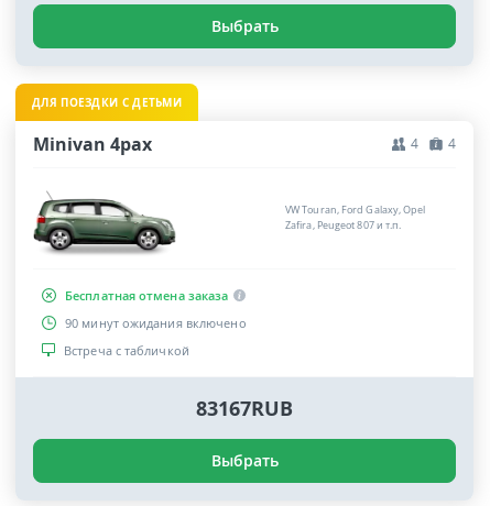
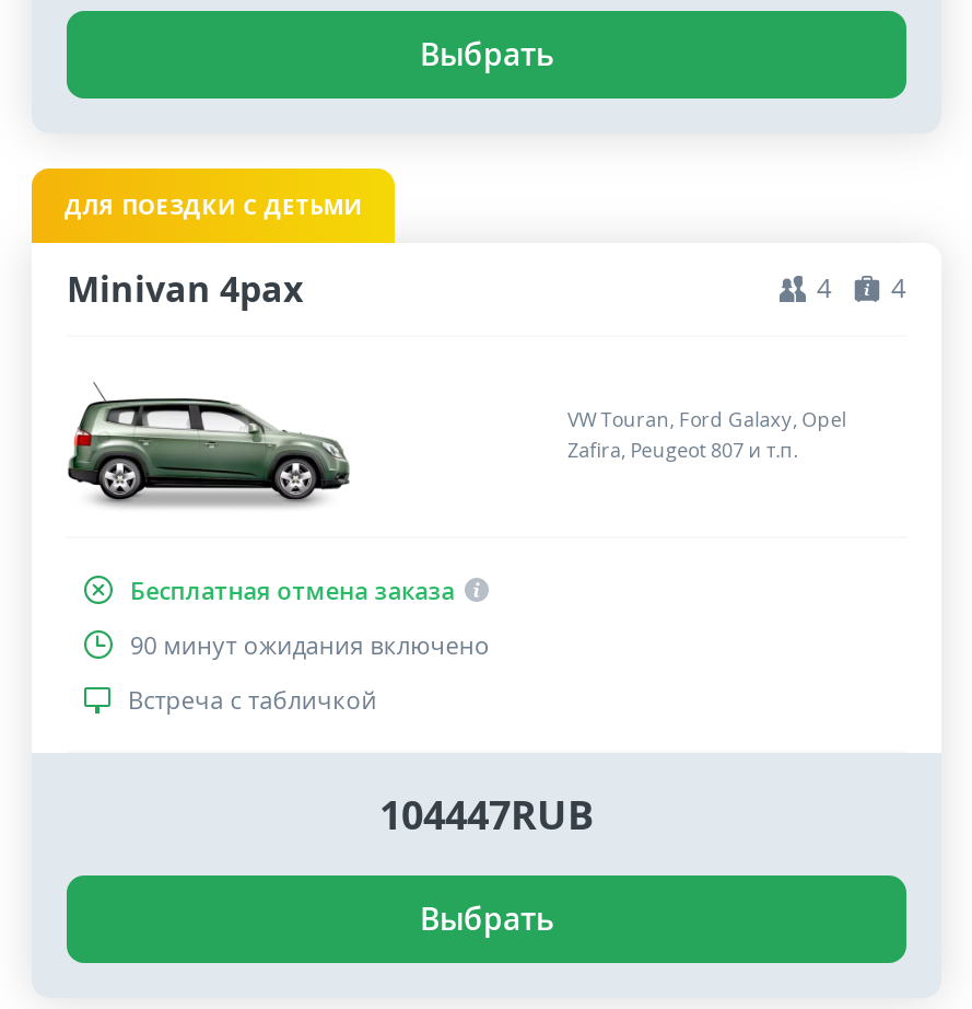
- 83167RUB
+ 104447RUB
